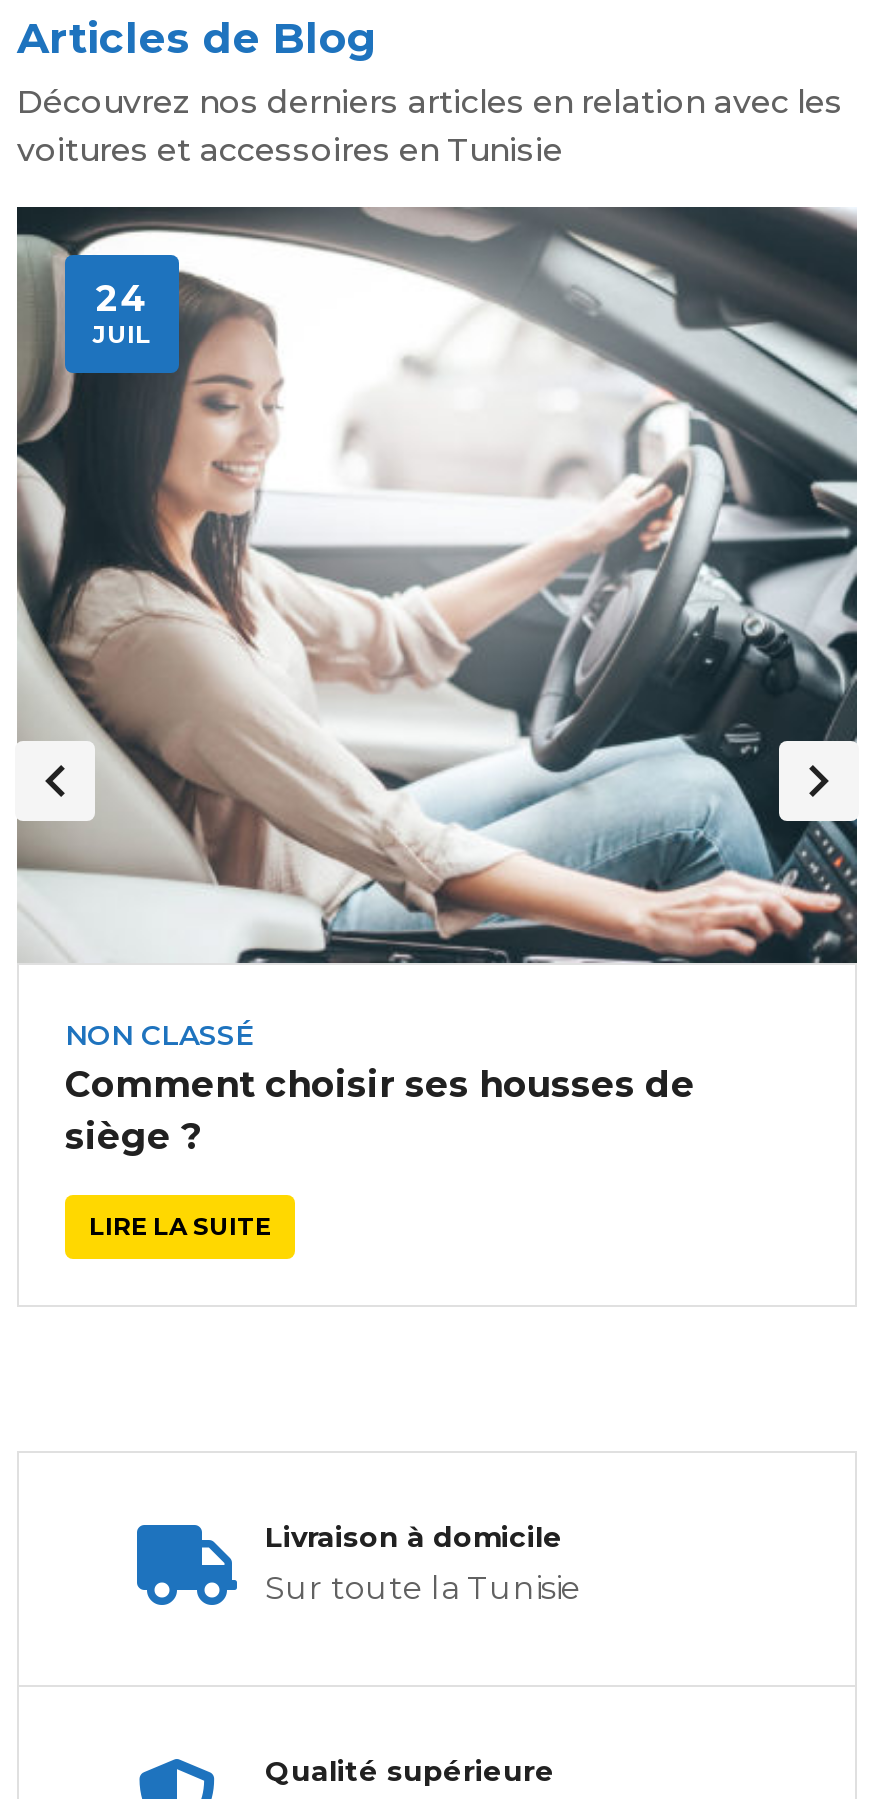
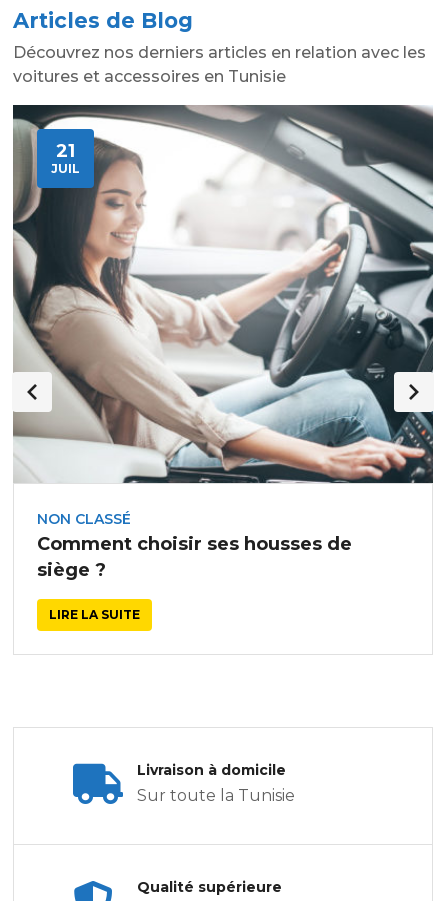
- 24
+ 21
